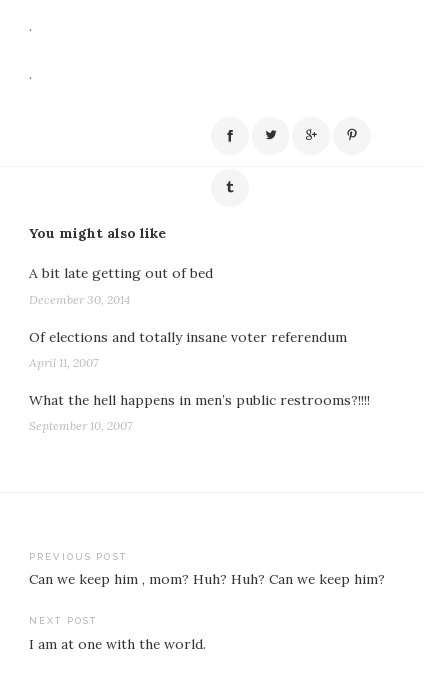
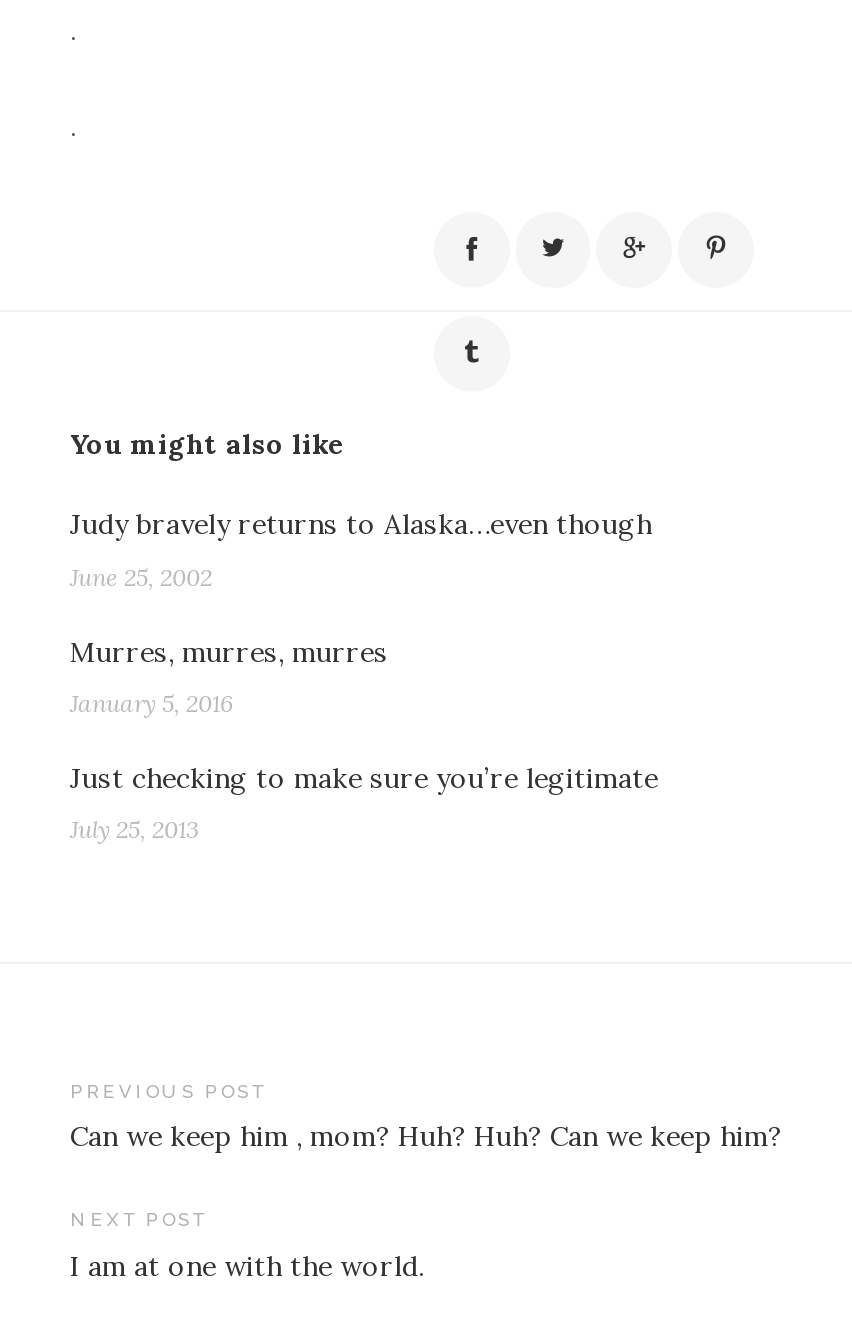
- A bit late getting out of bed
+ Judy bravely returns to Alaska…even though

- December 30, 2014
+ June 25, 2002

- Of elections and totally insane voter referendum
+ Murres, murres, murres

- April 11, 2007
+ January 5, 2016

- What the hell happens in men’s public restrooms?!!!!
+ Just checking to make sure you’re legitimate

- September 10, 2007
+ July 25, 2013
